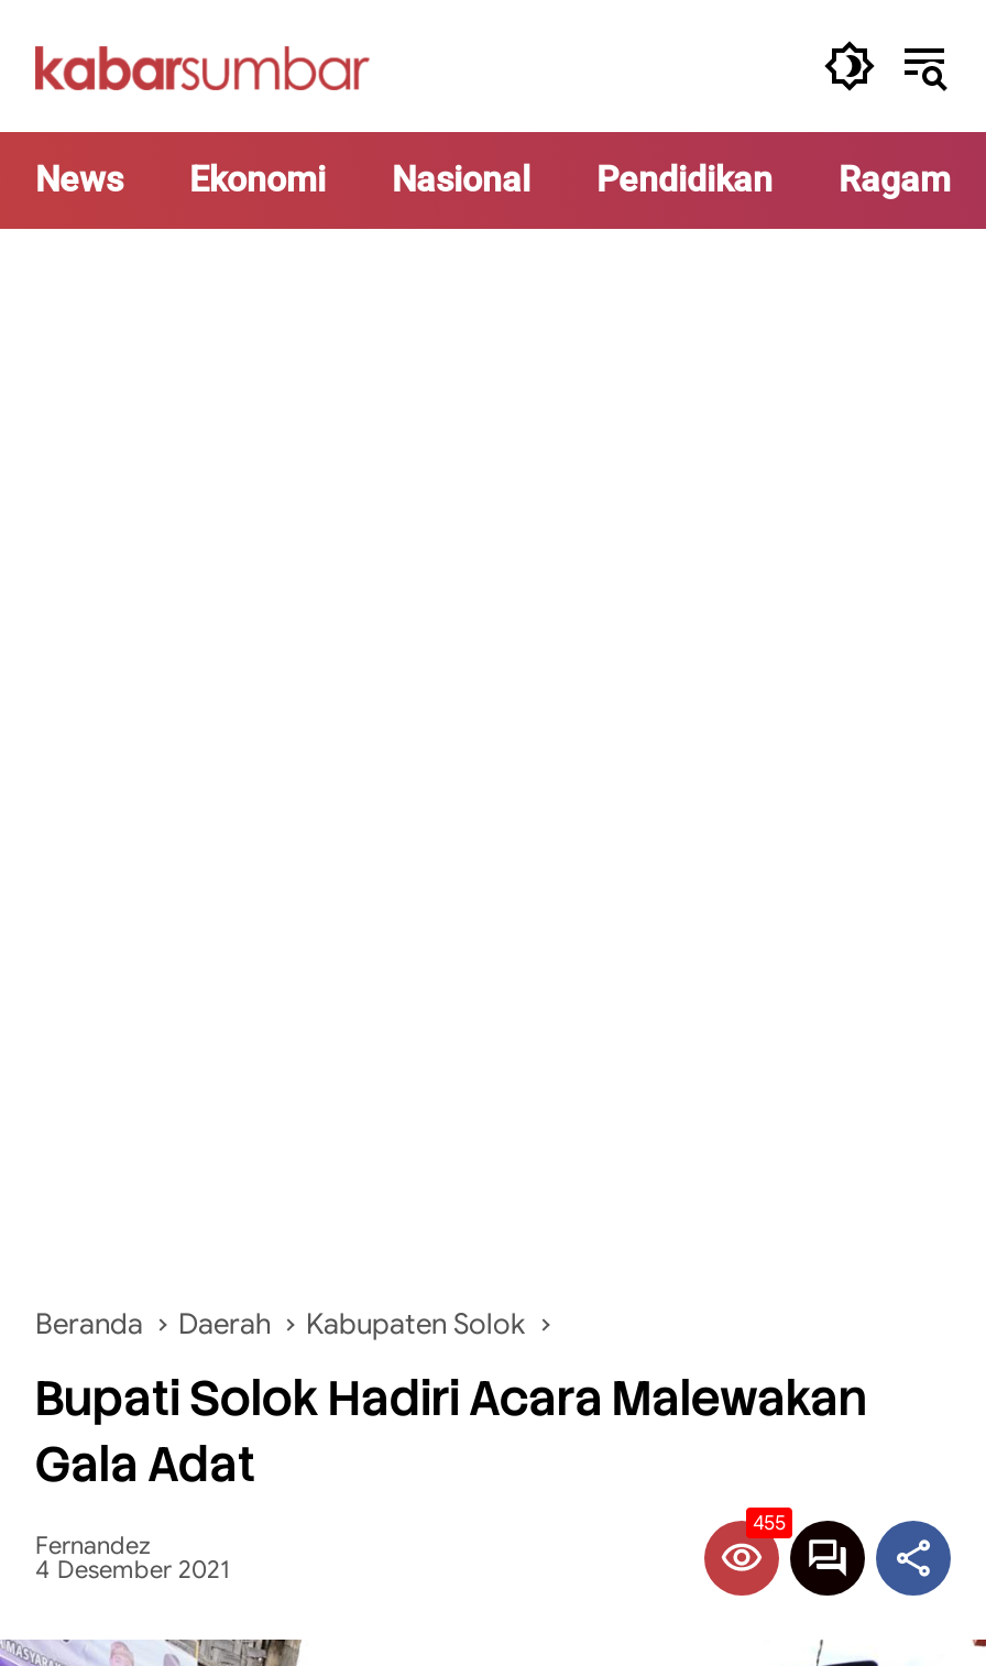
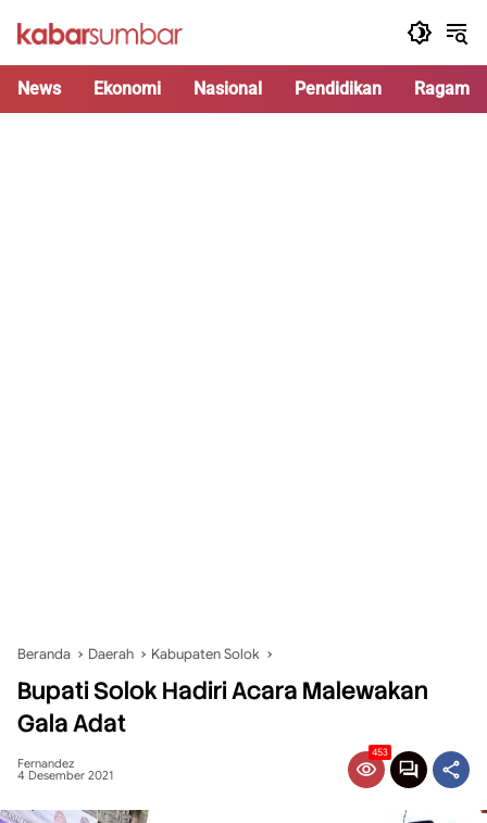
- 455
+ 453
